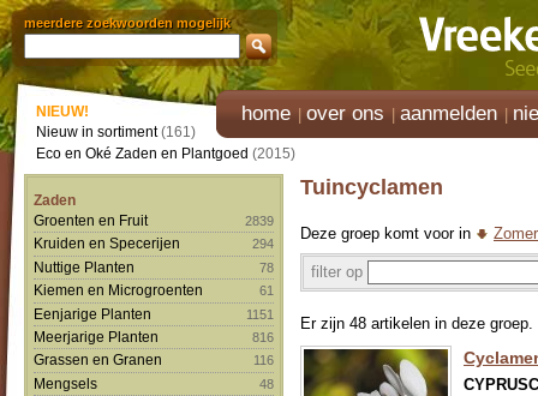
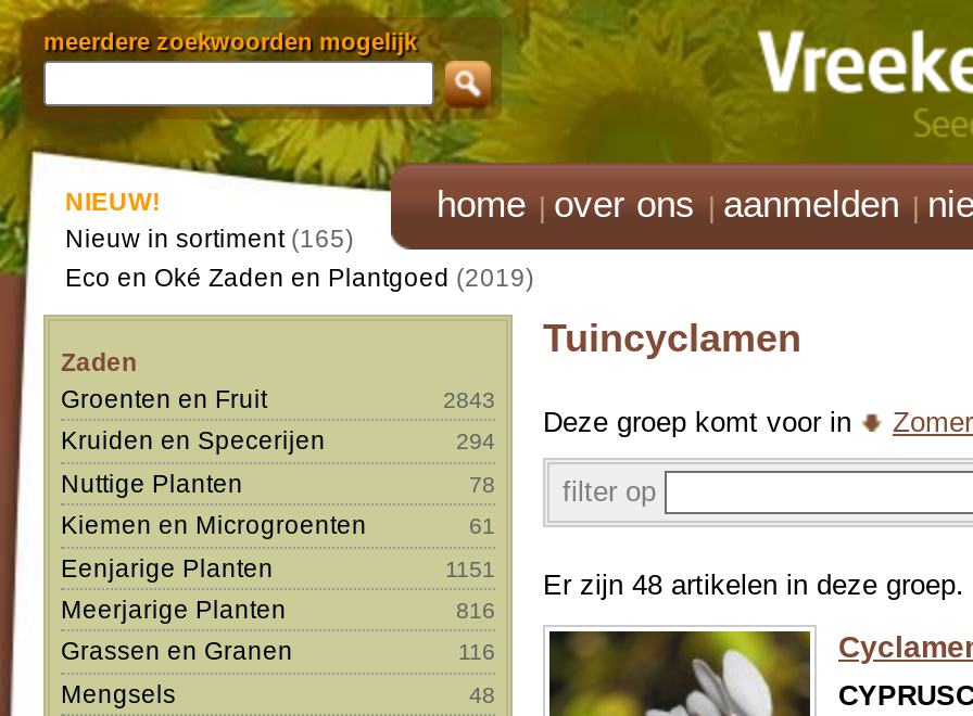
- Nieuw in sortiment (161)
+ Nieuw in sortiment (165)

- Eco en Oké Zaden en Plantgoed (2015)
+ Eco en Oké Zaden en Plantgoed (2019)

- 2839
+ 2843
